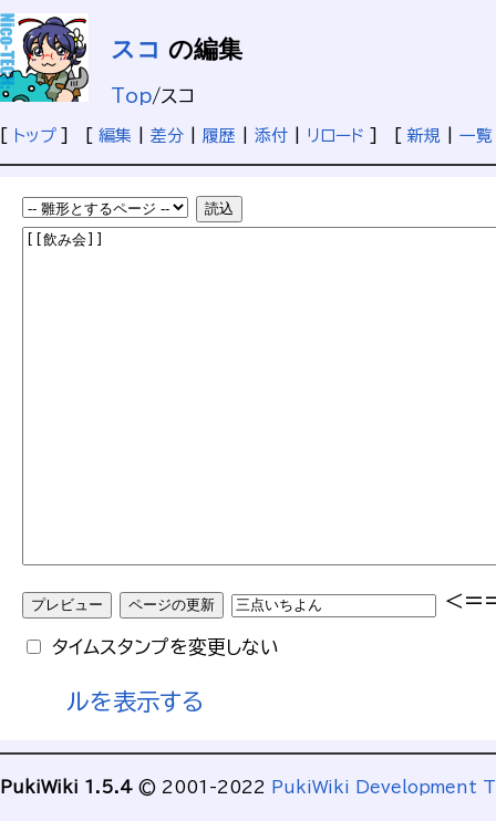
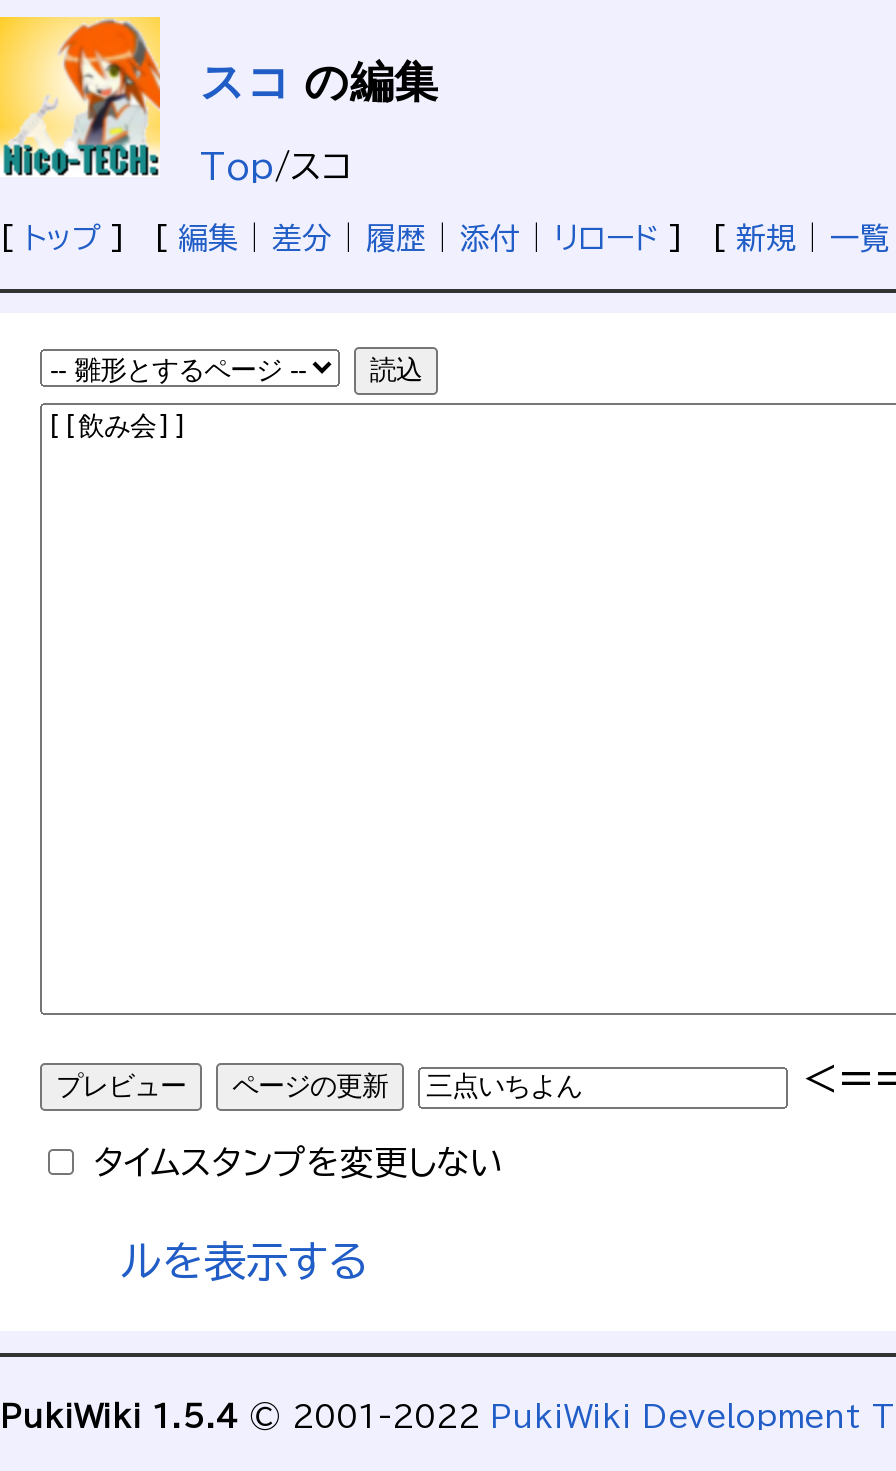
- [image]
+ [image]
